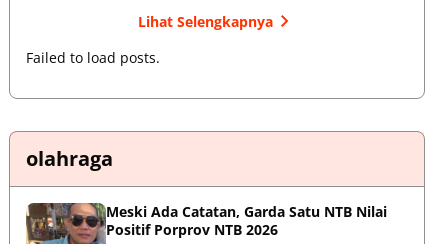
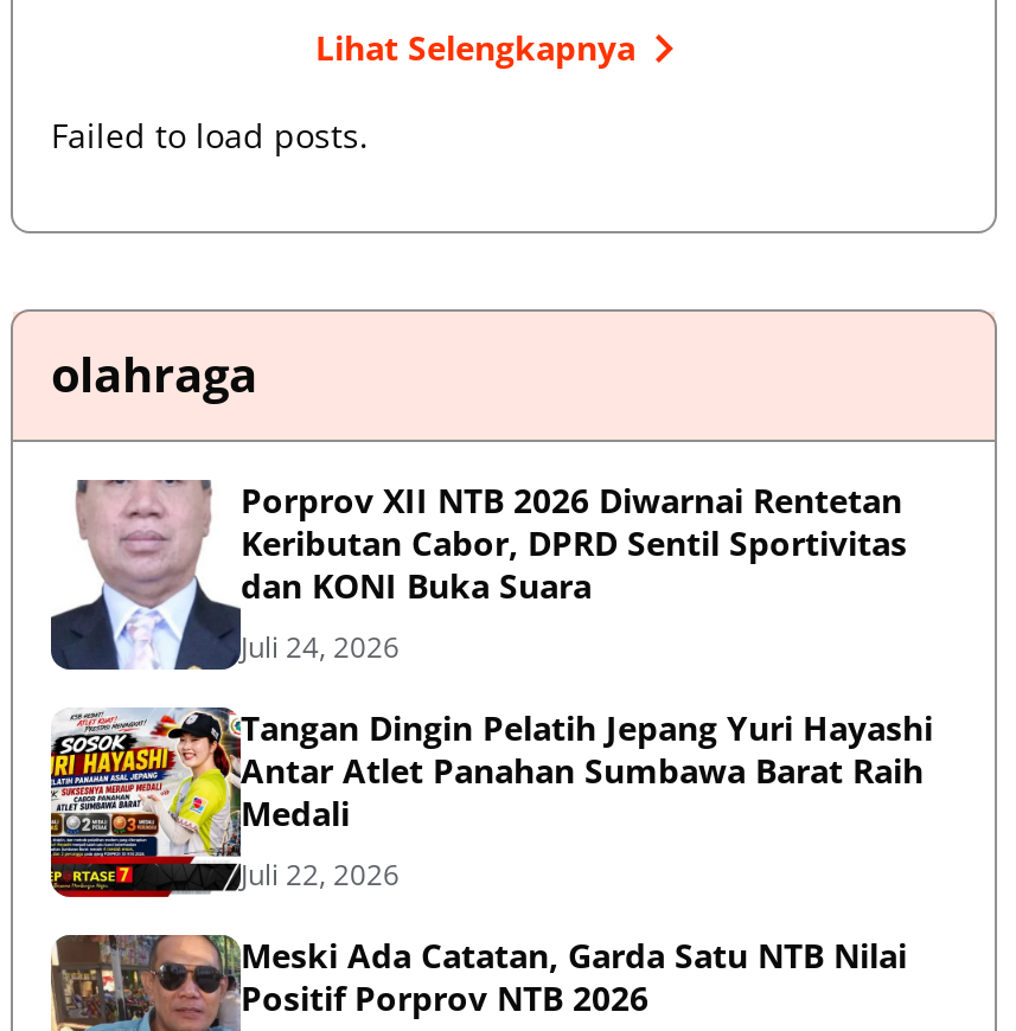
+ [image]
+ Porprov XII NTB 2026 Diwarnai Rentetan
+ Keributan Cabor, DPRD Sentil Sportivitas
+ dan KONI Buka Suara
+ Juli 24, 2026
+ Tangan Dingin Pelatih Jepang Yuri Hayashi
+ Antar Atlet Panahan Sumbawa Barat Raih
+ Medali
+ Juli 22, 2026

+ [image]
